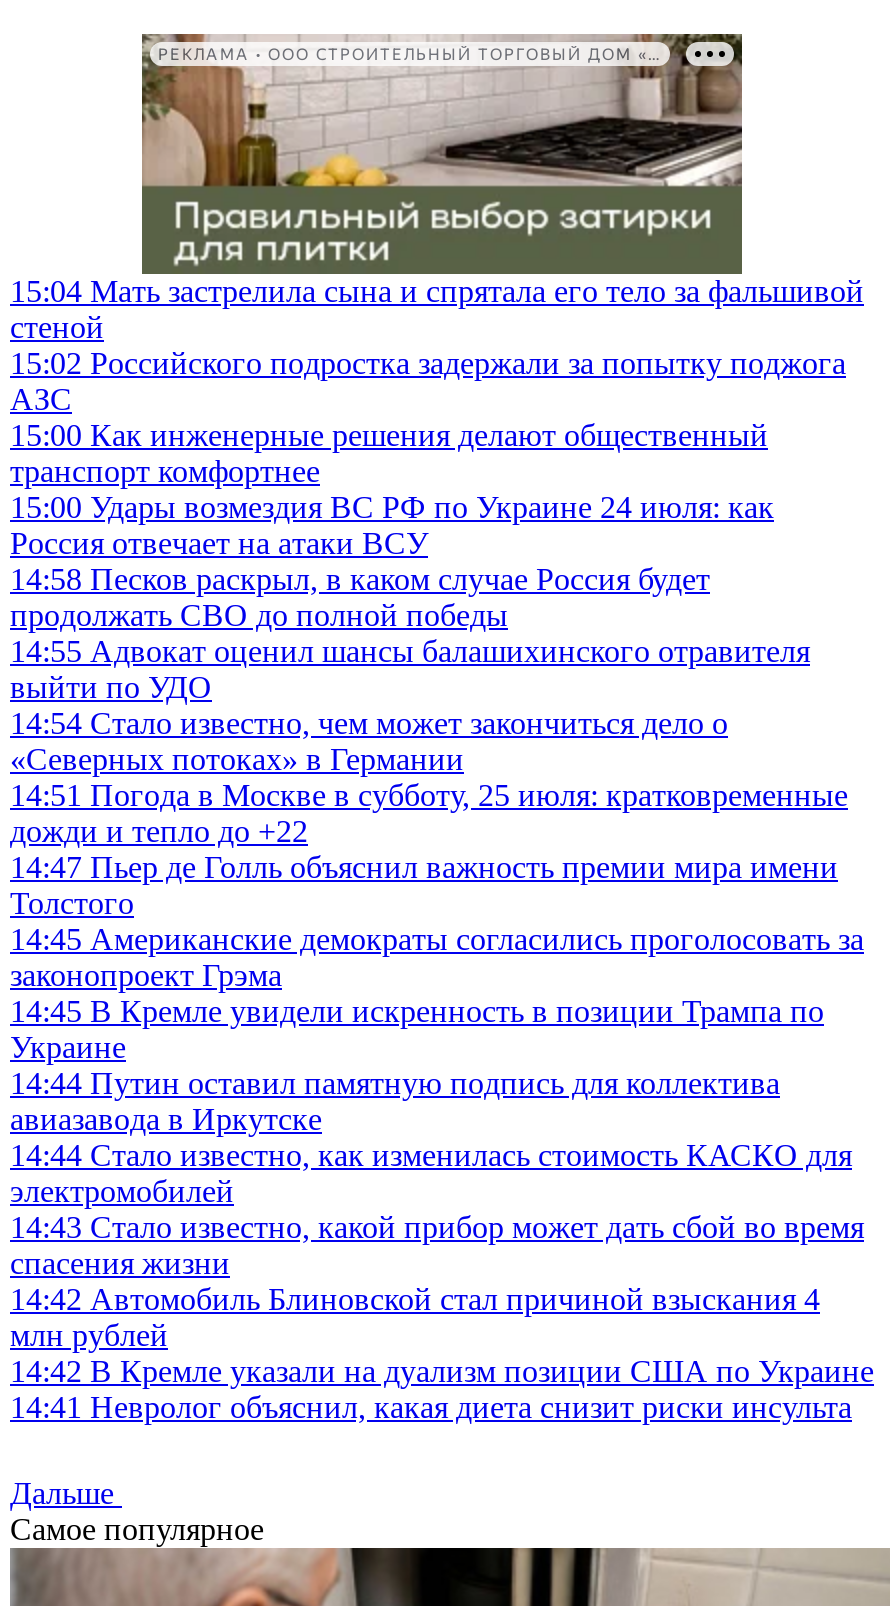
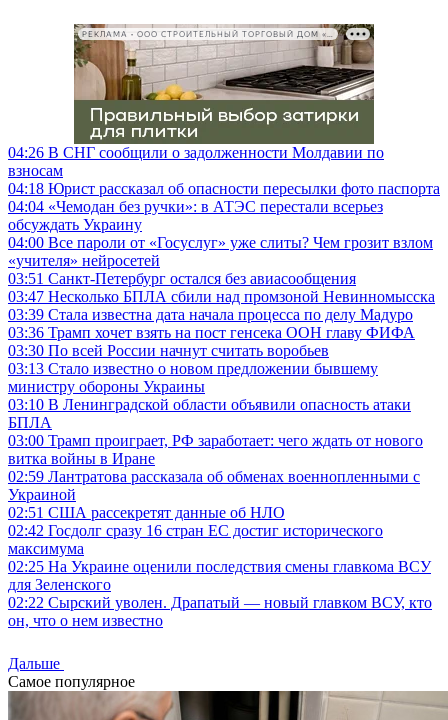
- 15:04 Мать застрелила сына и спрятала его тело за фальшивой
- стеной
- 15:02 Российского подростка задержали за попытку поджога
- АЗС
- 15:00 Как инженерные решения делают общественный
- транспорт комфортнее
- 15:00 Удары возмездия ВС РФ по Украине 24 июля: как
- Россия отвечает на атаки ВСУ
- 14:58 Песков раскрыл, в каком случае Россия будет
- продолжать СВО до полной победы
- 14:55 Адвокат оценил шансы балашихинского отравителя
- выйти по УДО
- 14:54 Стало известно, чем может закончиться дело о
- «Северных потоках» в Германии
- 14:51 Погода в Москве в субботу, 25 июля: кратковременные
- дожди и тепло до +22
- 14:47 Пьер де Голль объяснил важность премии мира имени
- Толстого
- 14:45 Американские демократы согласились проголосовать за
- законопроект Грэма
- 14:45 В Кремле увидели искренность в позиции Трампа по
- Украине
- 14:44 Путин оставил памятную подпись для коллектива
- авиазавода в Иркутске
- 14:44 Стало известно, как изменилась стоимость КАСКО для
- электромобилей
- 14:43Стало известно, какой прибор может дать сбой во время
- спасения жизни
- 14:42 Автомобиль Блиновской стал причиной взыскания 4
- млн рублей
- 14:42 В Кремле указали на дуализм позиции США по Украине
- 14:41 Невролог объяснил, какая диета снизит риски инсульта
+ 04:26 В СНГ сообщили о задолженности Молдавии по
+ взносам
+ 04:18 Юрист рассказал об опасности пересылки фото паспорта
+ 04:04 «Чемодан без ручки»: в АТЭС перестали всерьез
+ обсуждать Украину
+ 04:00 Все пароли от «Госуслуг» уже слиты? Чем грозит взлом
+ «учителя» нейросетей
+ 03:51 Санкт-Петербург остался без авиасообщения
+ 03:47 Несколько БПЛА сбили над промзоной Невинномысска
+ 03:39 Стала известна дата начала процесса по делу Мадуро
+ 03:36 Трамп хочет взять на пост генсека ООН главу ФИФА
+ 03:30 По всей России начнут считать воробьев
+ 03:13 Стало известно о новом предложении бывшему
+ министру обороны Украины
+ 03:10 В Ленинградской области объявили опасность атаки
+ БПЛА
+ 03:00 Трамп проиграет, РФ заработает: чего ждать от нового
+ витка войны в Иране
+ 02:59 Лантратова рассказала об обменах военнопленными с
+ Украиной
+ 02:51 США рассекретят данные об НЛО
+ 02:42 Госдолг сразу 16 стран ЕС достиг исторического
+ максимума
+ 02:25 На Украине оценили последствия смены главкома ВСУ
+ для Зеленского
+ 02:22 Сырский уволен. Драпатый — новый главком ВСУ, кто
+ он, что о нем известно
